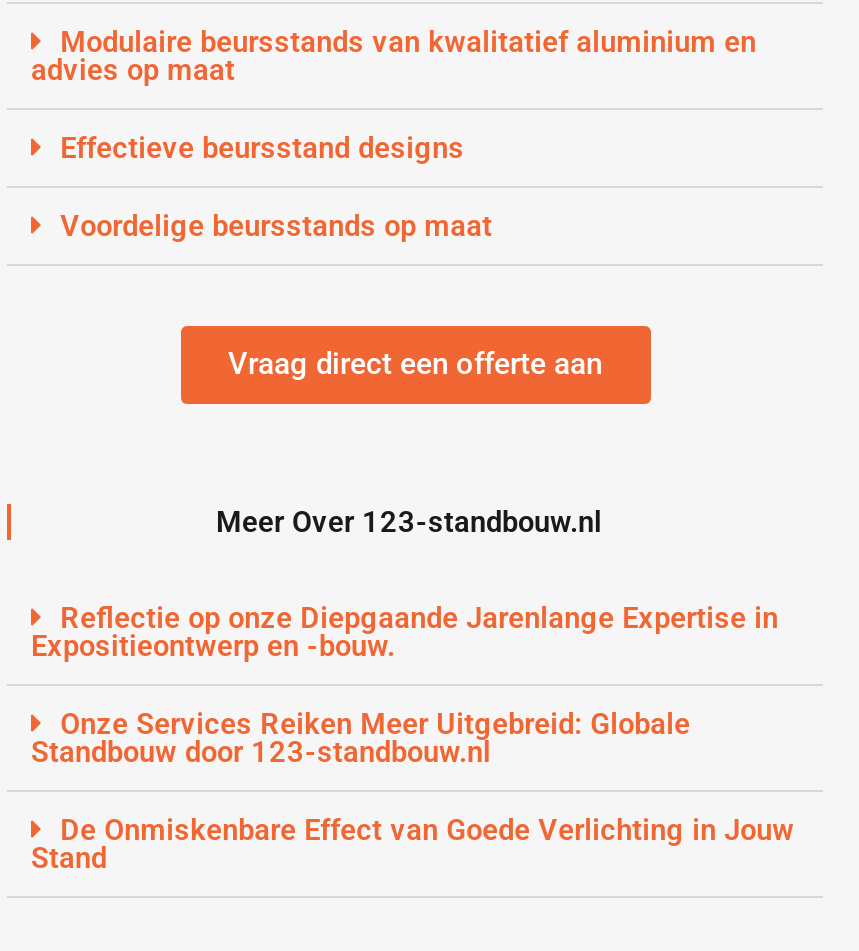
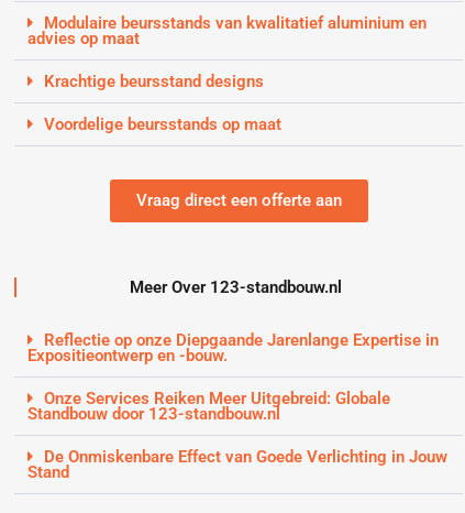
- Effectieve beursstand designs
+ Krachtige beursstand designs
